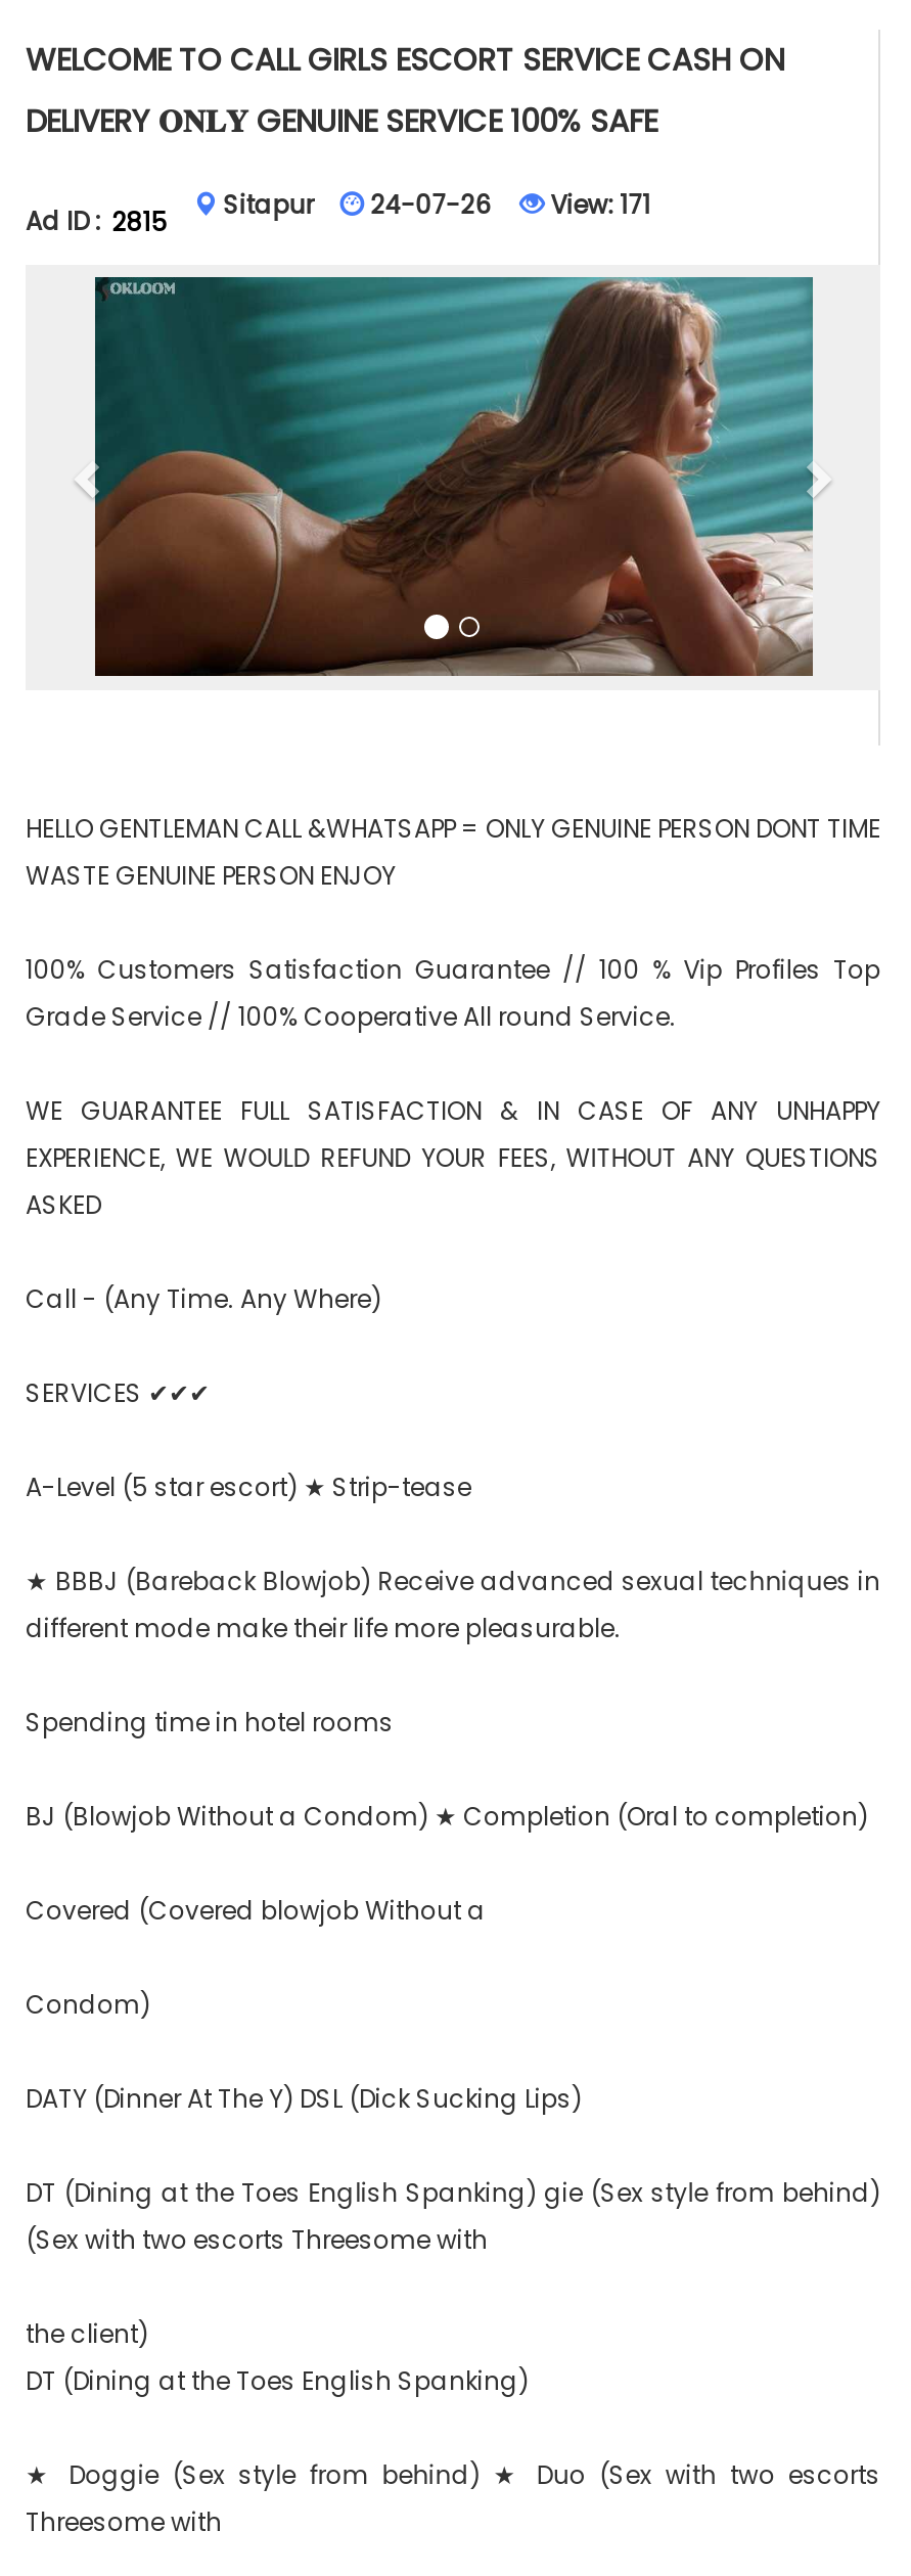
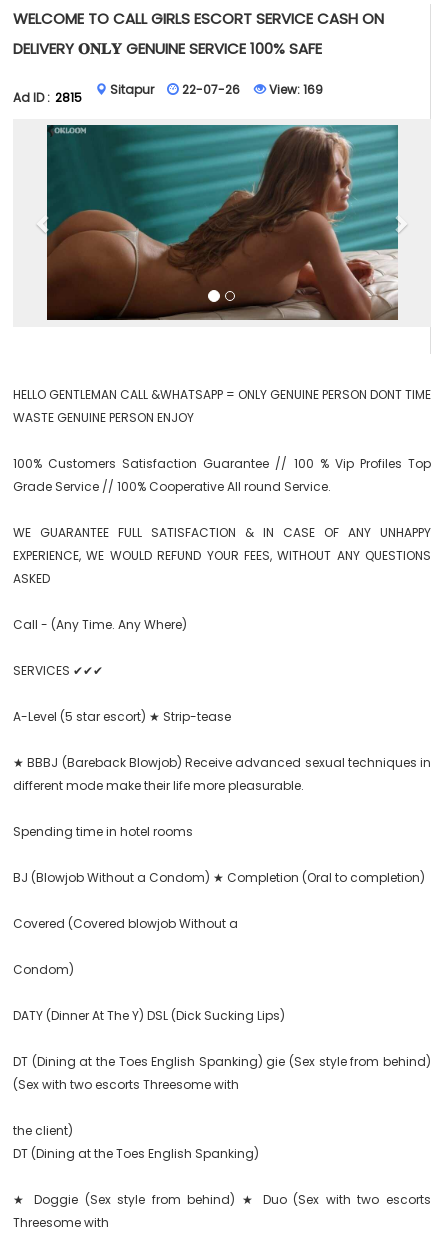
- 24-07-26
+ 22-07-26

- View: 171
+ View: 169
